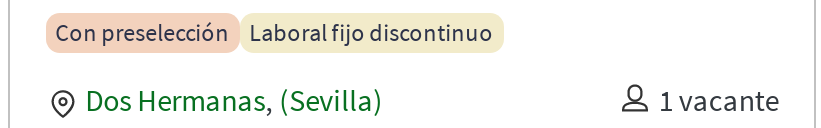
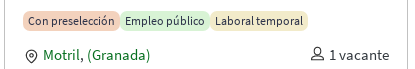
- Laboral fijo discontinuo
+ Empleo público
+ Laboral temporal

- Dos Hermanas, (Sevilla)
+ Motril, (Granada)
